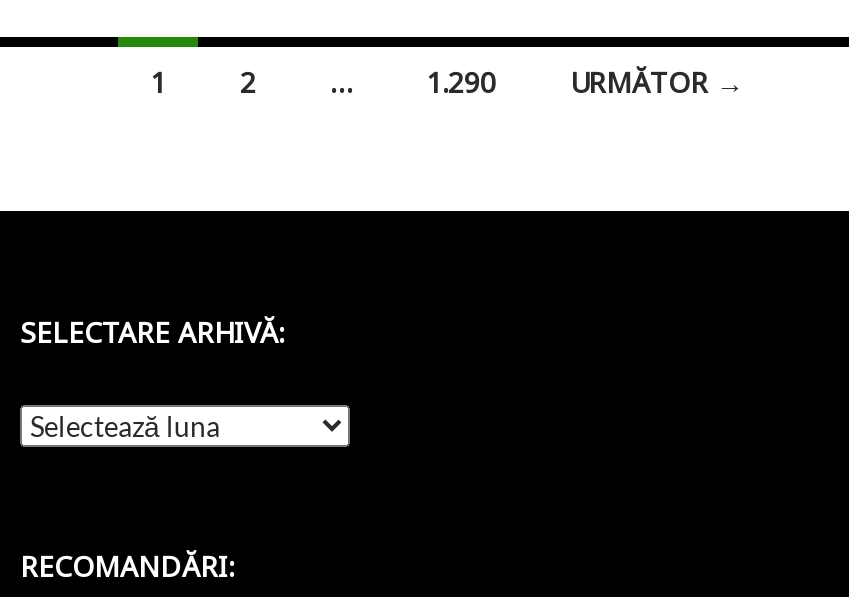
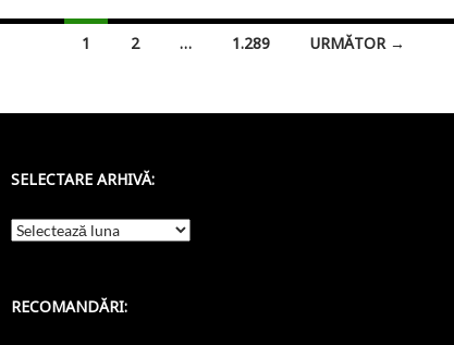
- 1.290
+ 1.289
